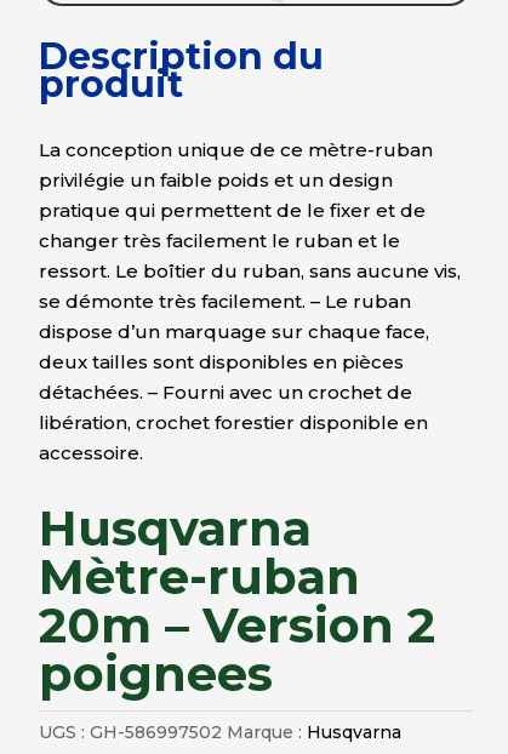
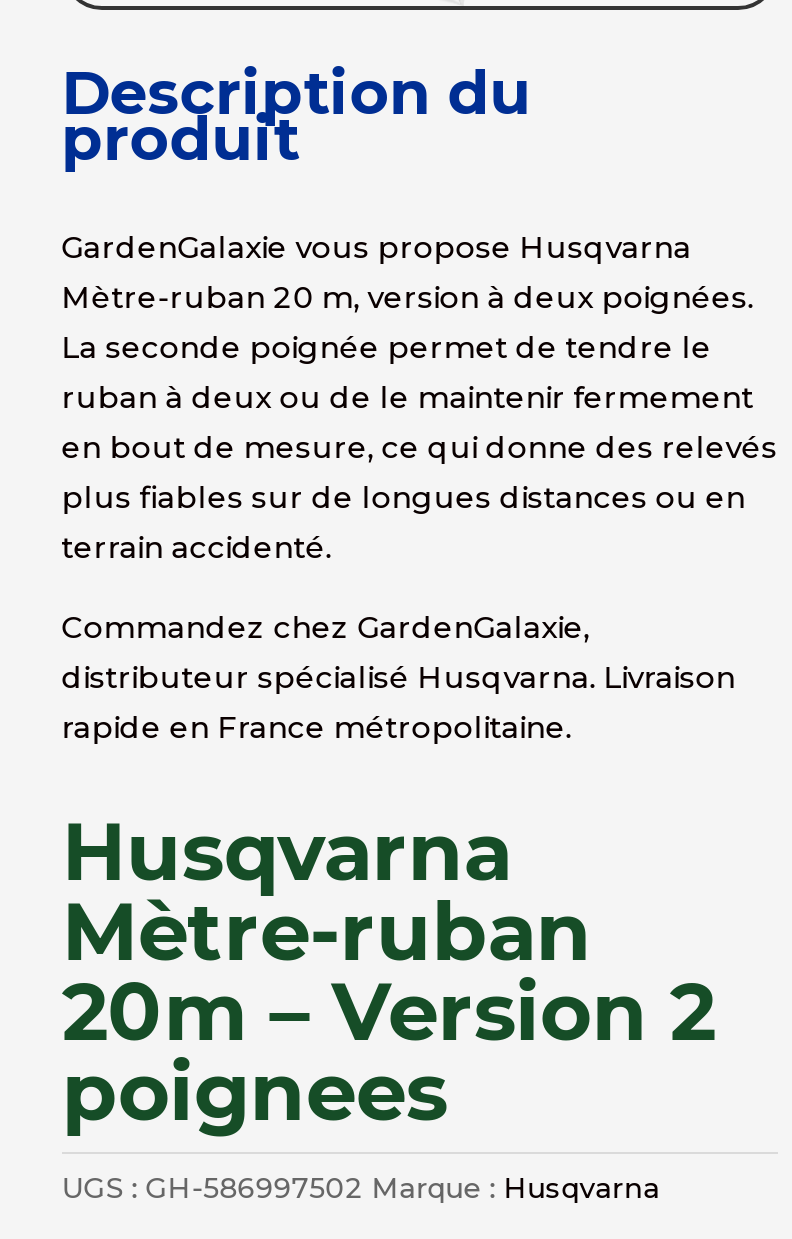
- La conception unique de ce mètre-ruban
- privilégie un faible poids et un design
- pratique qui permettent de le fixer et de
- changer très facilement le ruban et le
- ressort. Le boîtier du ruban, sans aucune vis,
- se démonte très facilement. – Le ruban
- dispose d’un marquage sur chaque face,
- deux tailles sont disponibles en pièces
- détachées. – Fourni avec un crochet de
- libération, crochet forestier disponible en
- accessoire.
+ GardenGalaxie vous propose Husqvarna
+ Mètre-ruban 20 m, version à deux poignées.
+ La seconde poignée permet de tendre le
+ ruban à deux ou de le maintenir fermement
+ en bout de mesure, ce qui donne des relevés
+ plus fiables sur de longues distances ou en
+ terrain accidenté.
+ Commandez chez GardenGalaxie,
+ distributeur spécialisé Husqvarna. Livraison
+ rapide en France métropolitaine.
